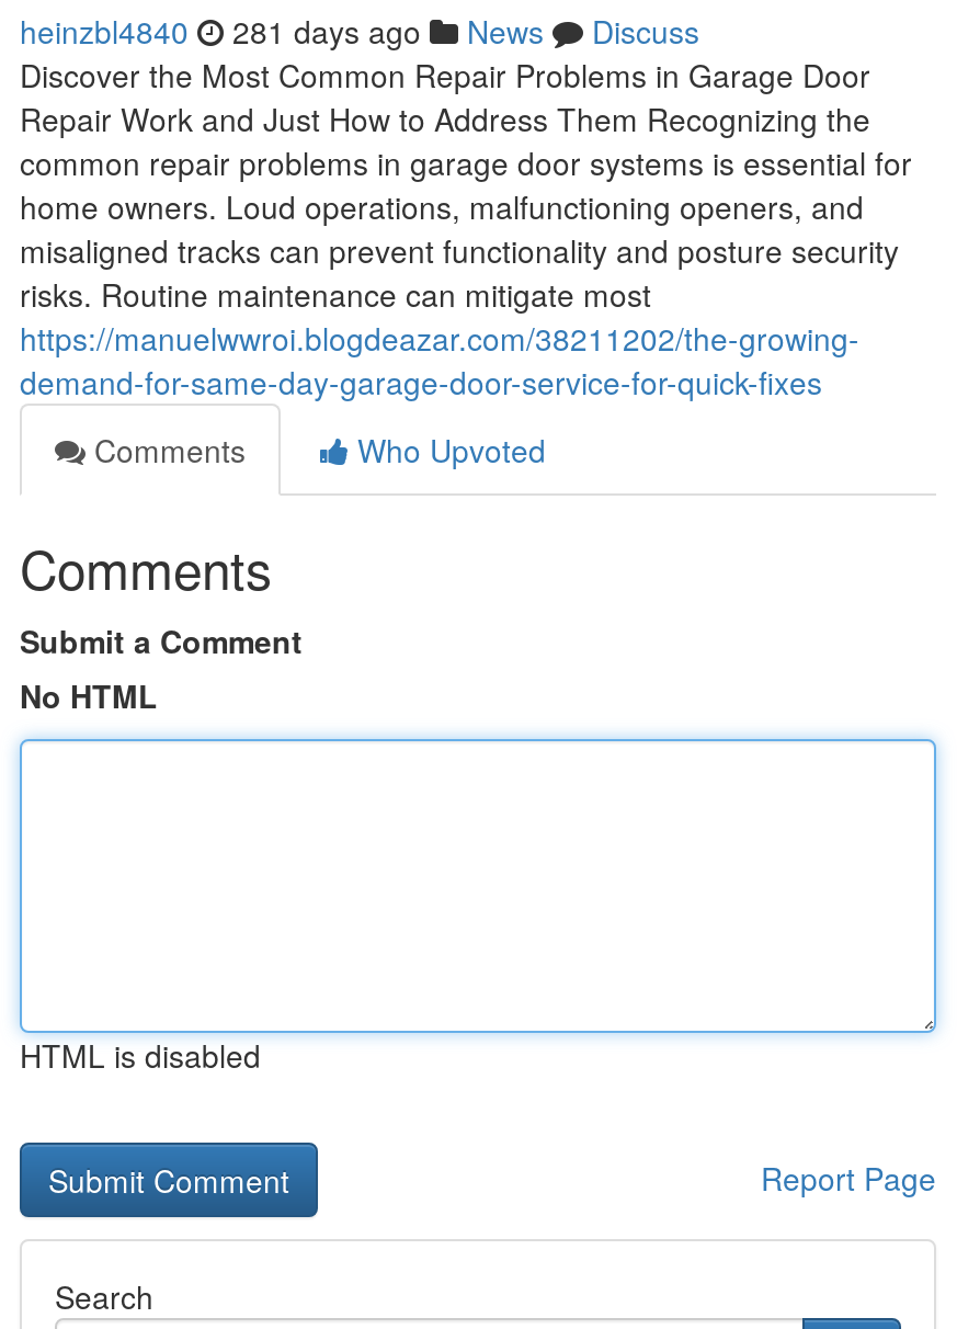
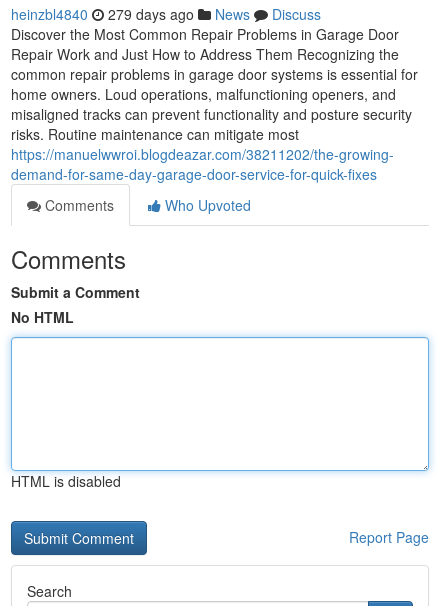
- heinzbl4840 281 days ago News Discuss
+ heinzbl4840 279 days ago News Discuss
